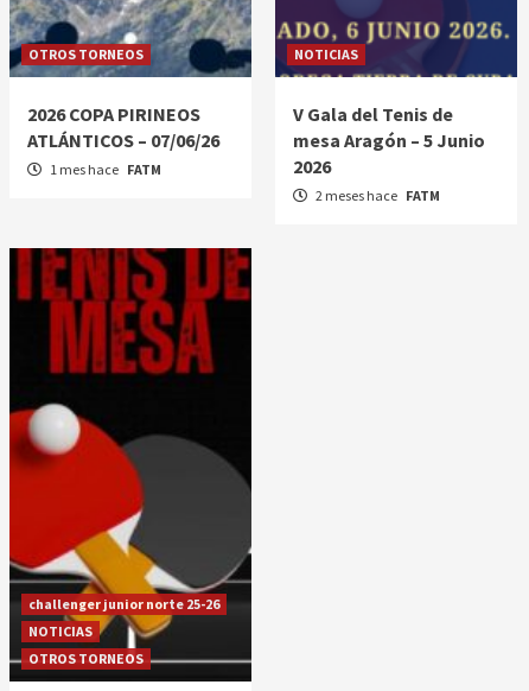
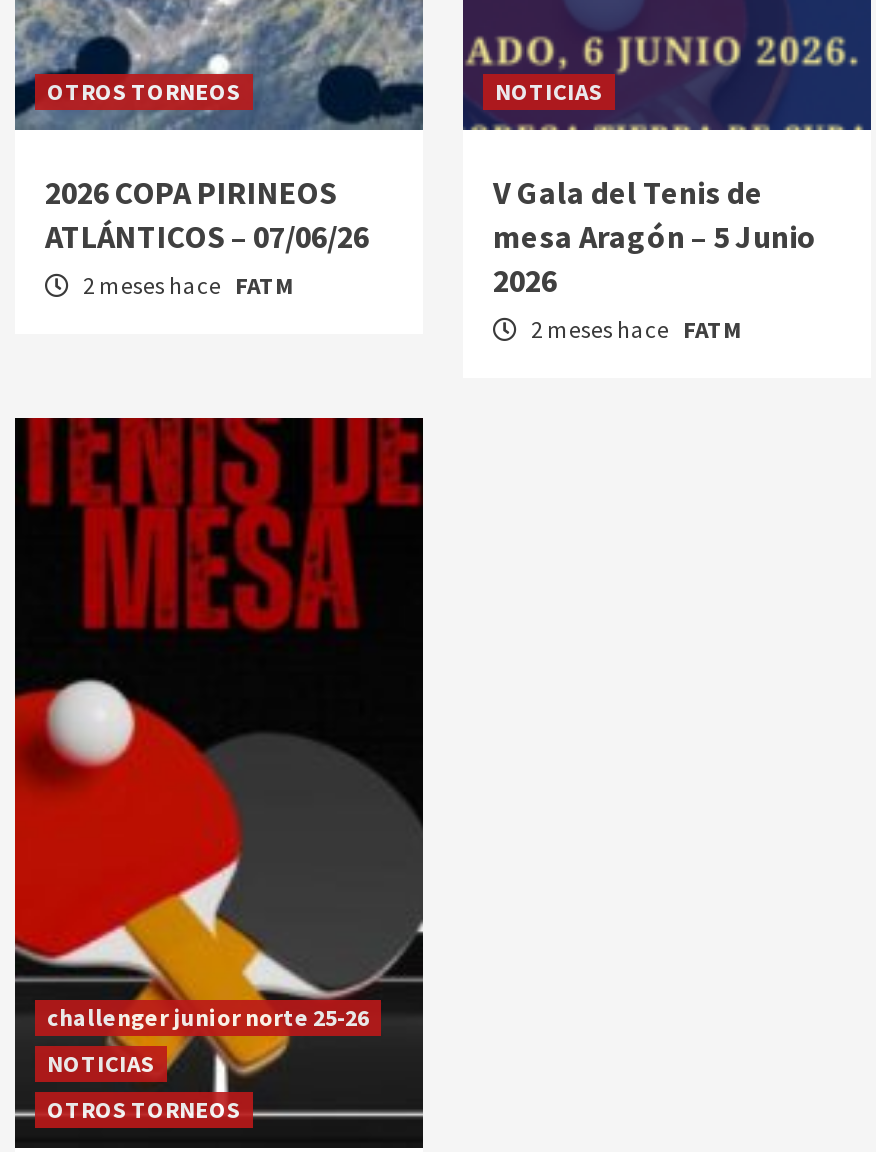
- 1 mes hace FATM
+ 2 meses hace FATM
